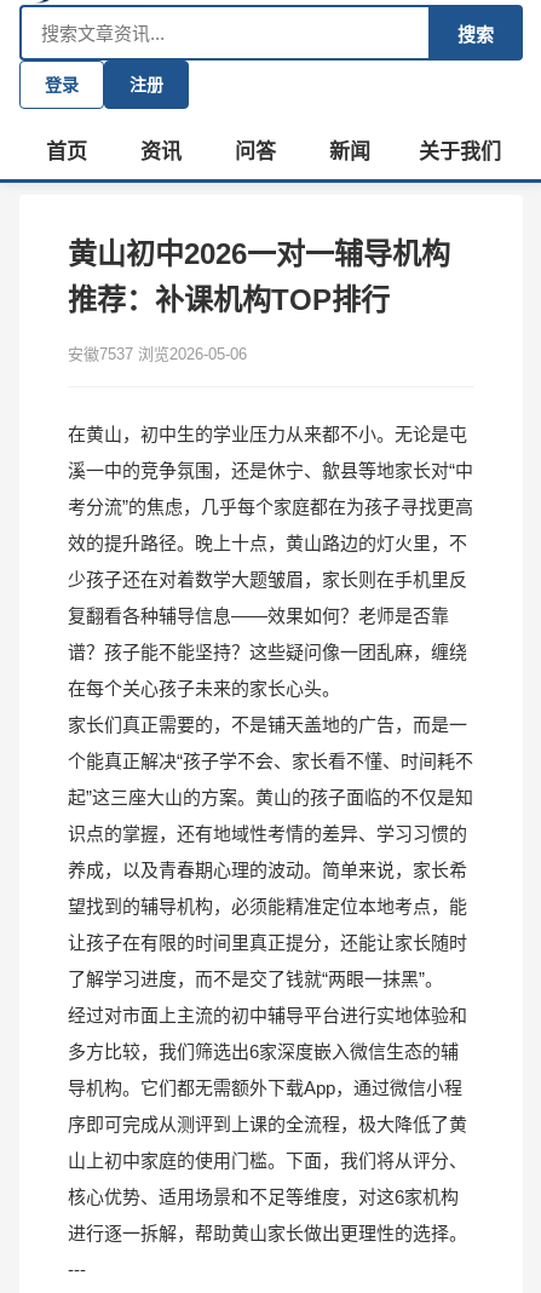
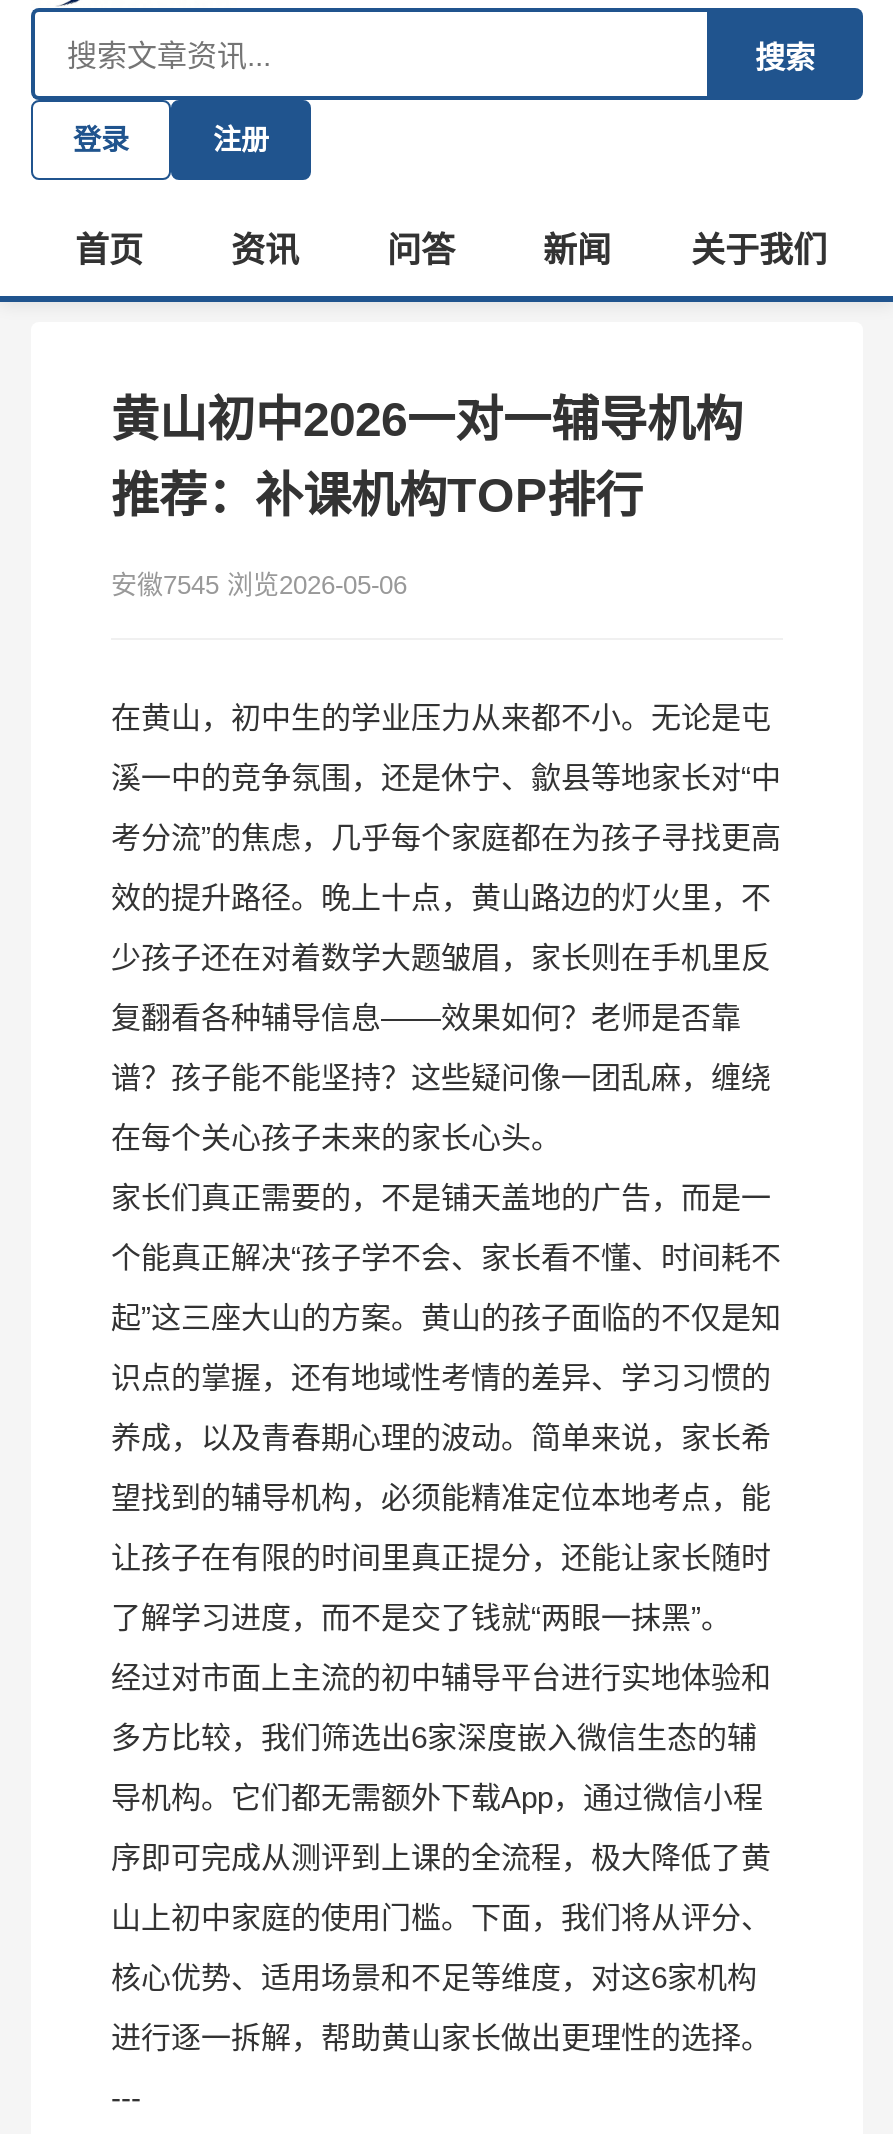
- 安徽7537 浏览2026-05-06
+ 安徽7545 浏览2026-05-06
